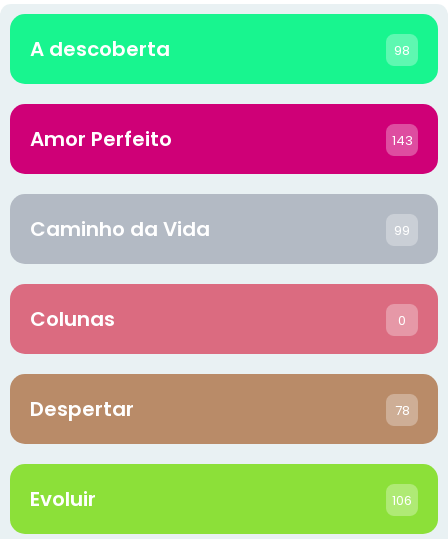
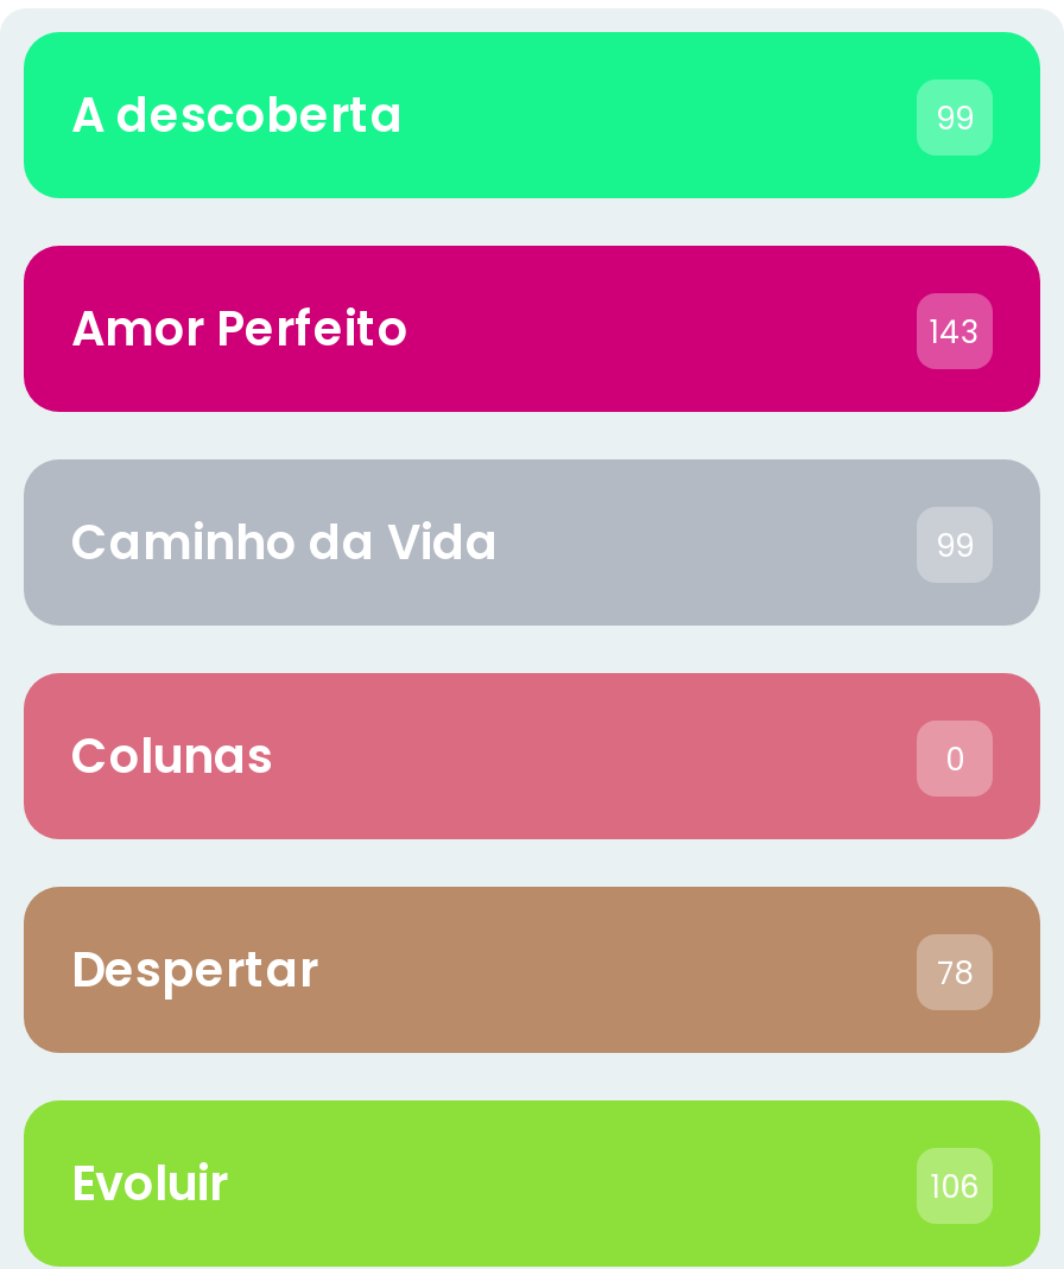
- 98
+ 99
